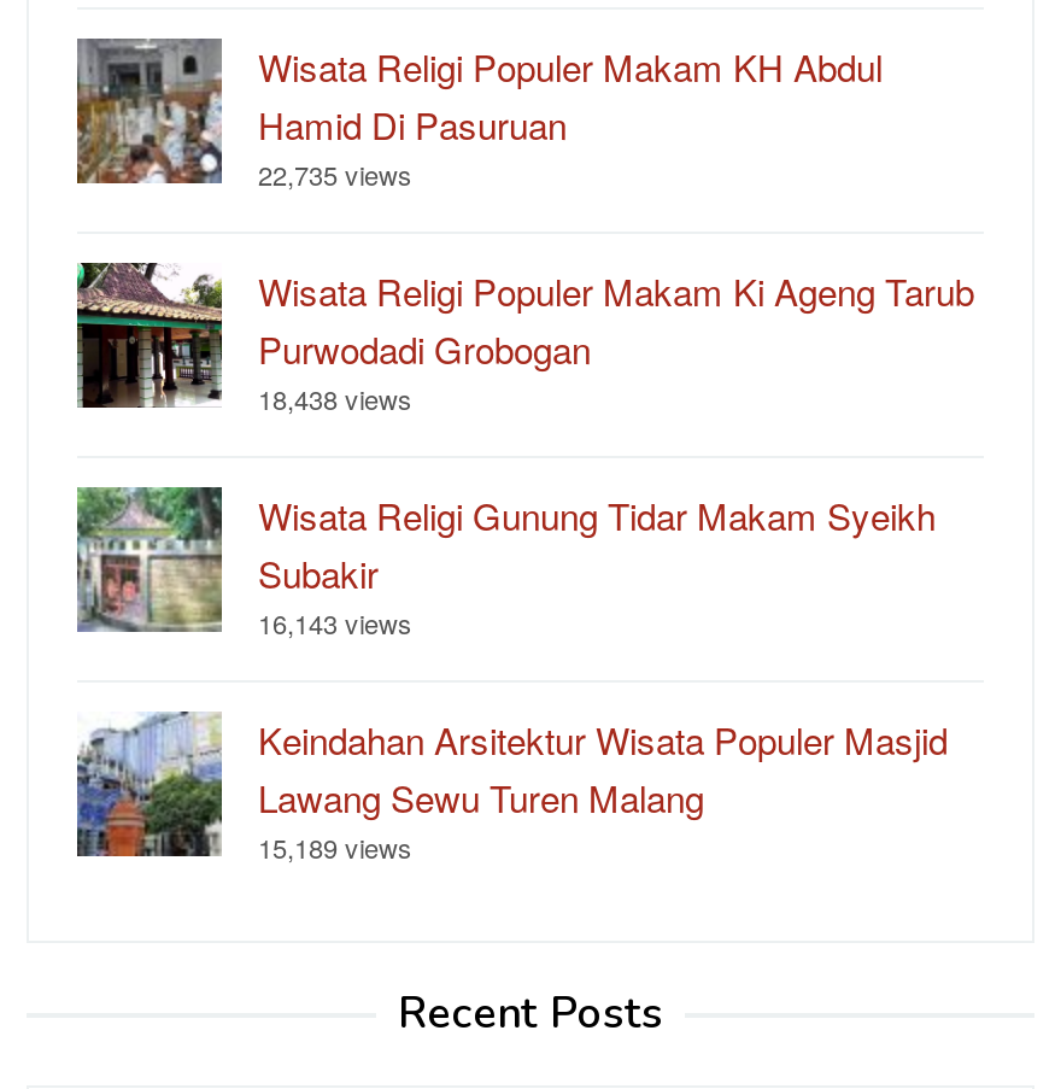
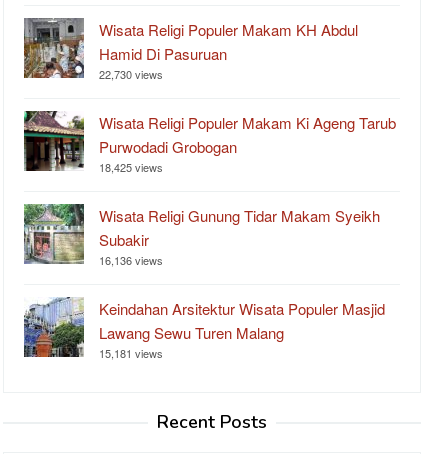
- 22,735 views
+ 22,730 views

- 18,438 views
+ 18,425 views

- 16,143 views
+ 16,136 views

- 15,189 views
+ 15,181 views
